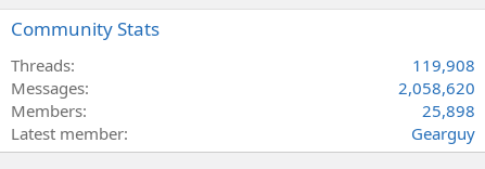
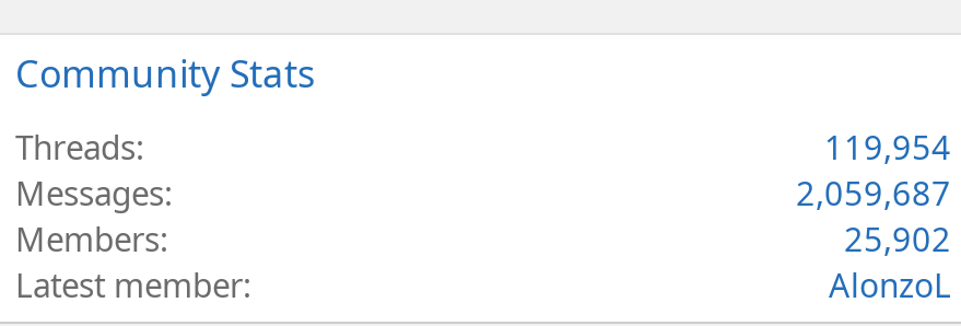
- 119,908
+ 119,954

- 2,058,620
+ 2,059,687

- 25,898
+ 25,902

- Gearguy
+ AlonzoL
